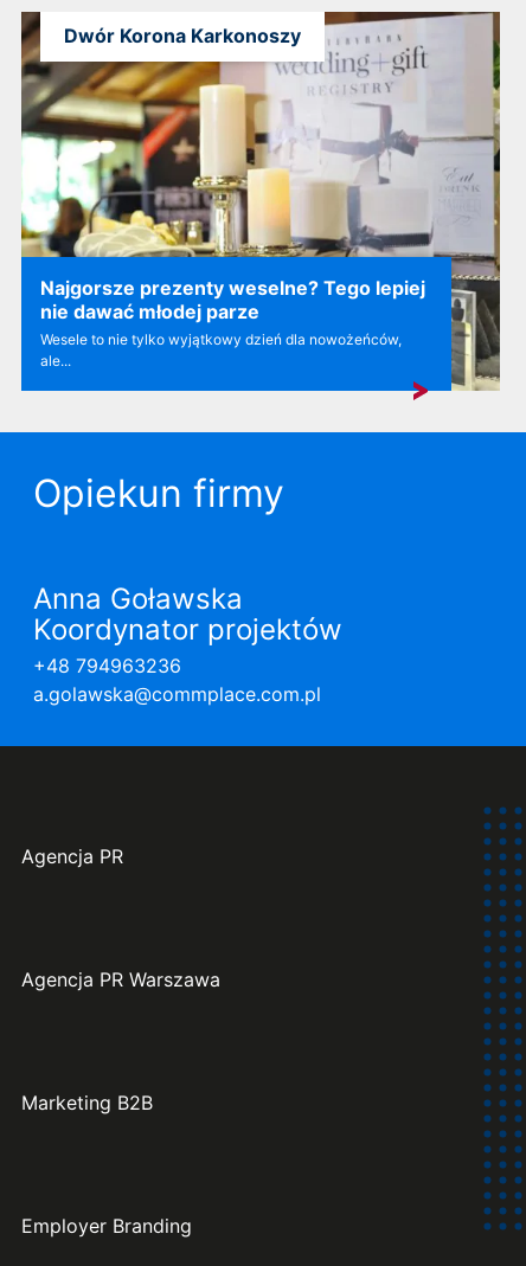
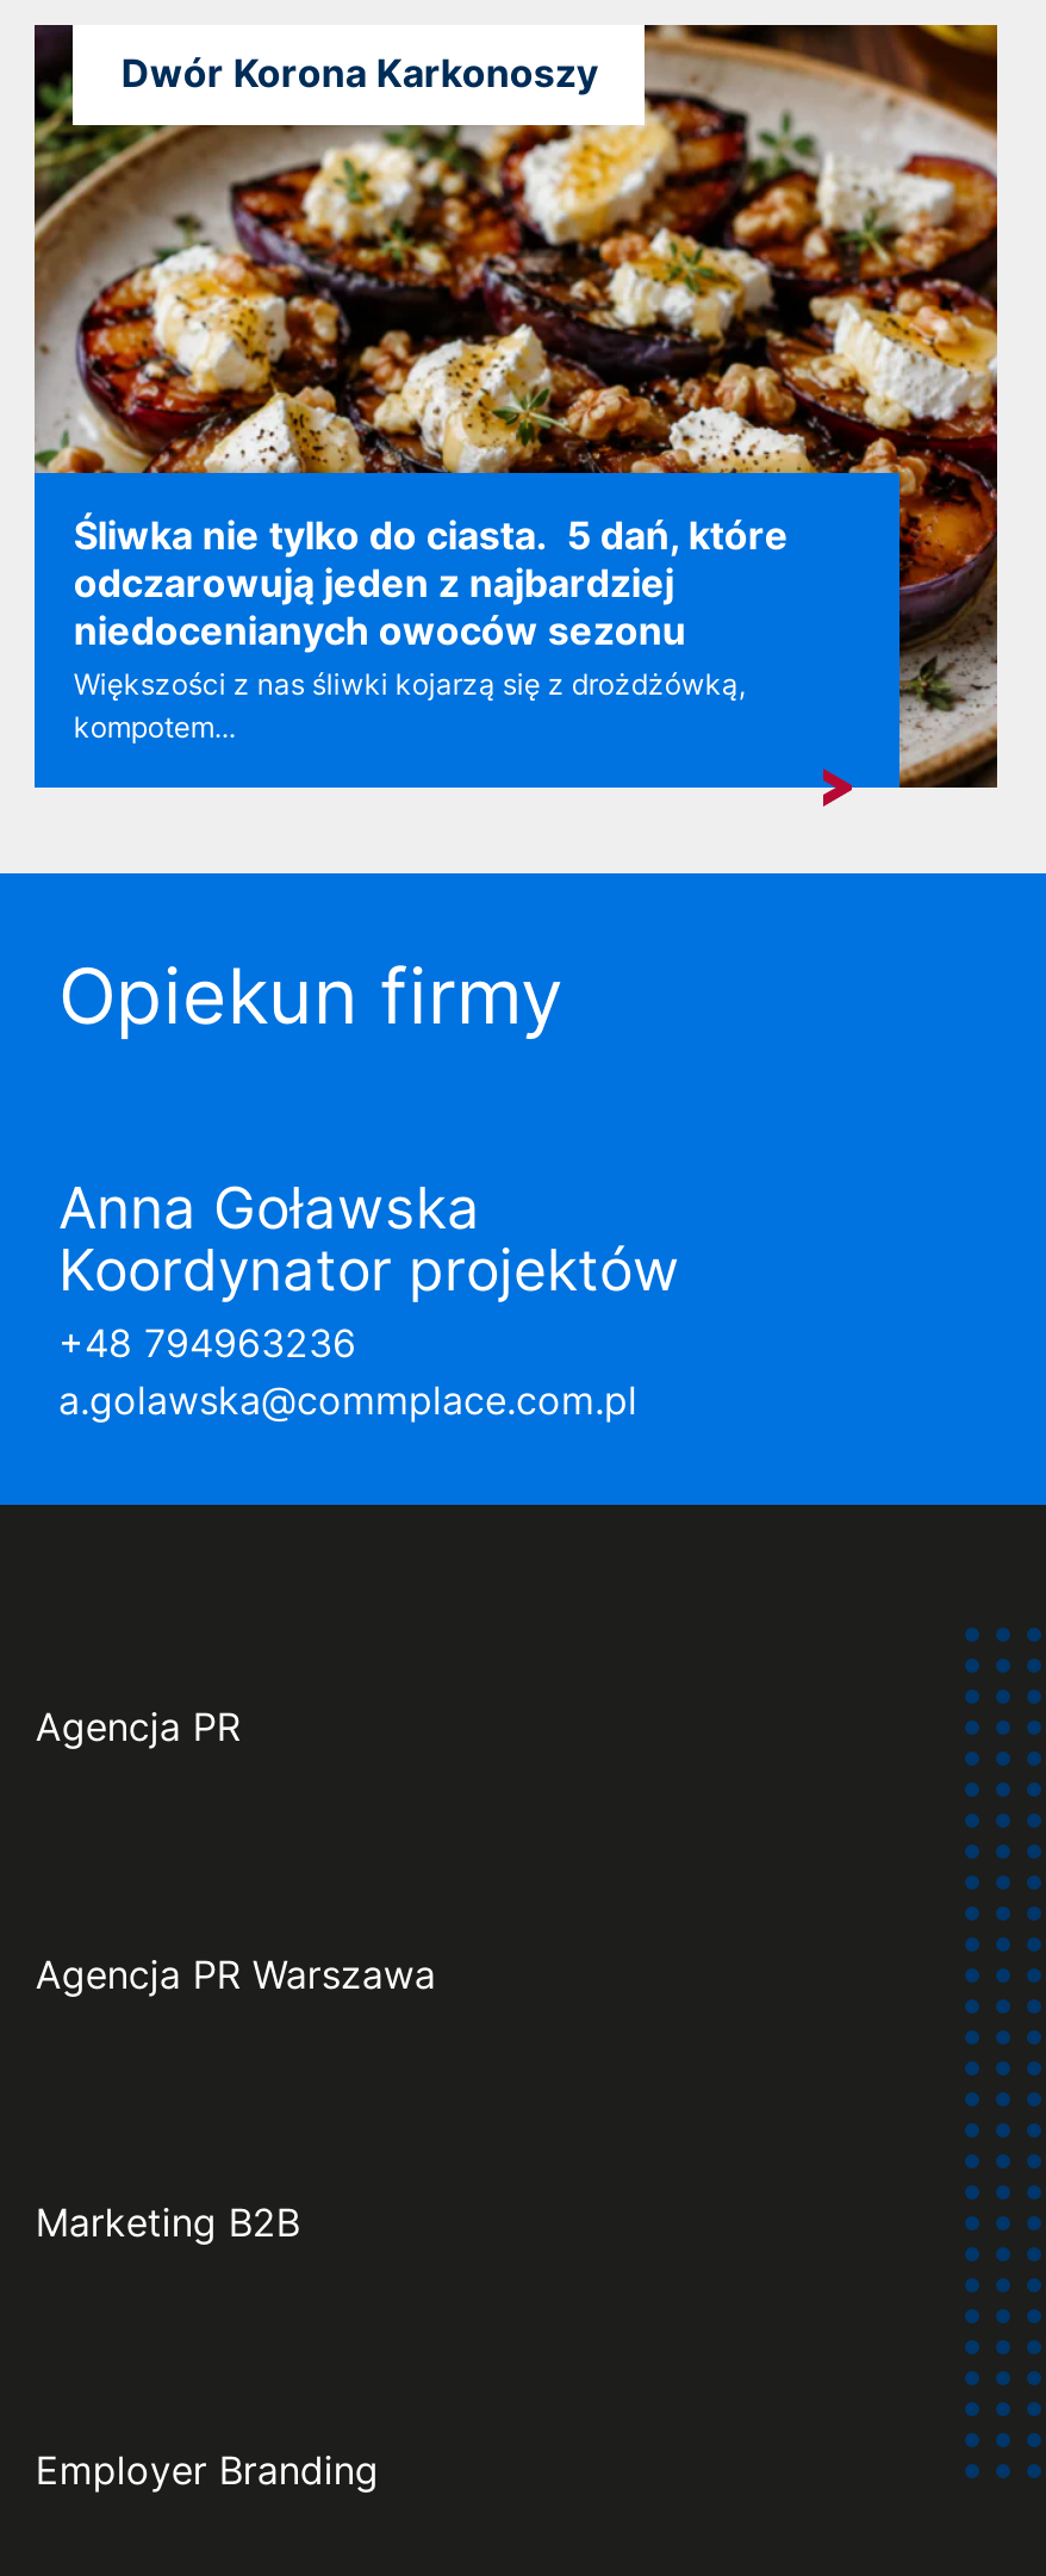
- [image]
- Najgorsze prezenty weselne? Tego lepiej
- nie dawać młodej parze
- Wesele to nie tylko wyjątkowy dzień dla nowożeńców,
- ale...
+ [image]
+ Śliwka nie tylko do ciasta. 5 dań, które
+ odczarowują jeden z najbardziej
+ niedocenianych owoców sezonu
+ Większości z nas śliwki kojarzą się z drożdżówką,
+ kompotem...
